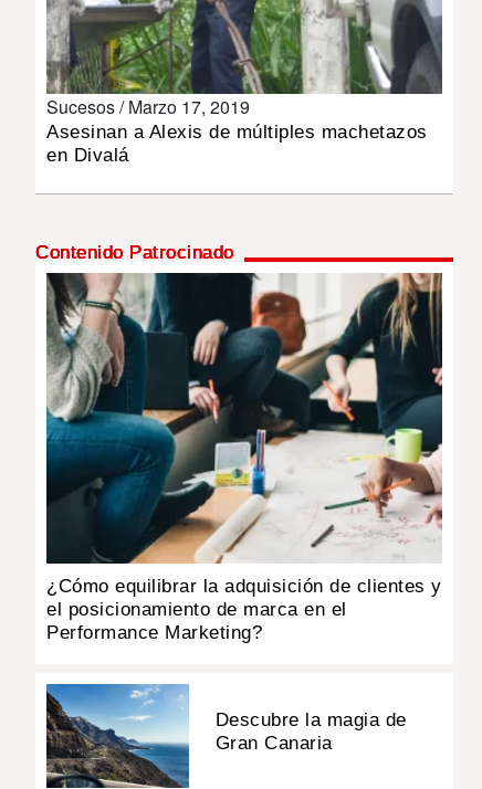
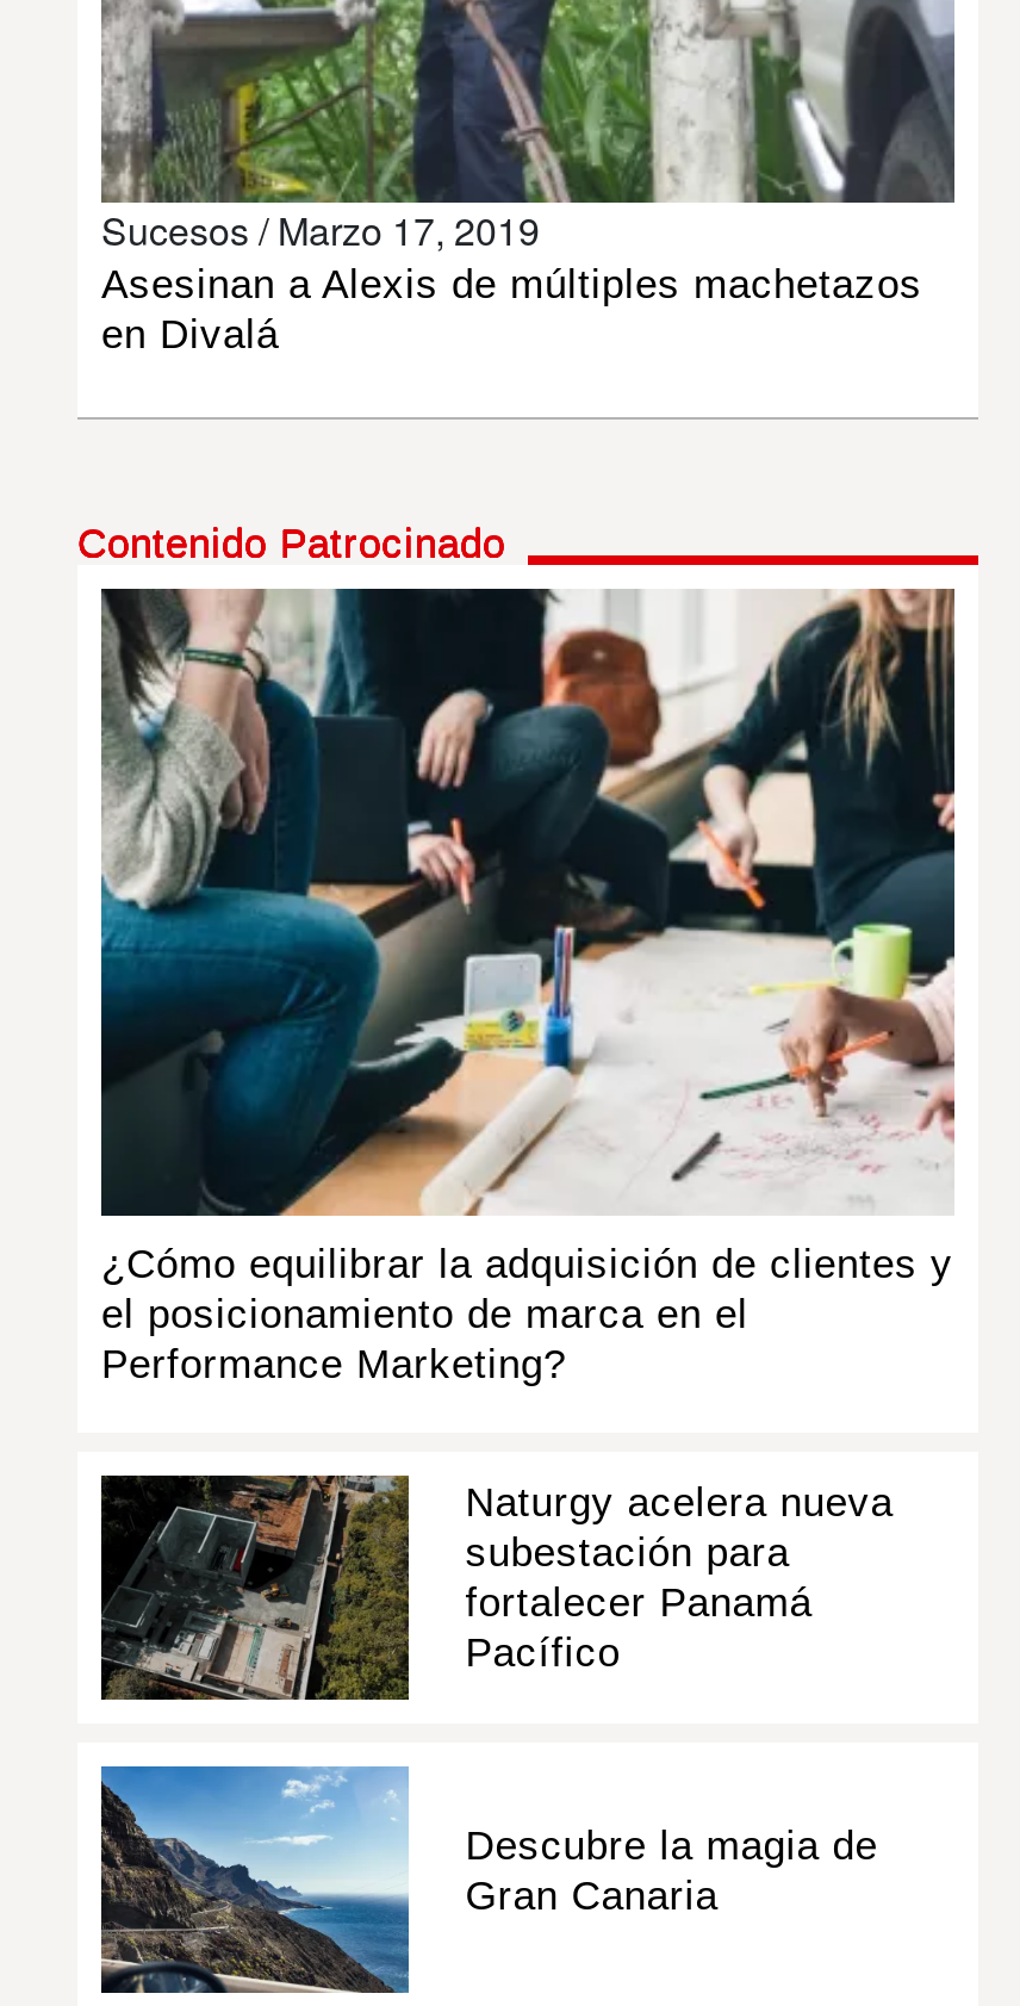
+ [image]
+ Naturgy acelera nueva
+ subestación para
+ fortalecer Panamá
+ Pacífico
